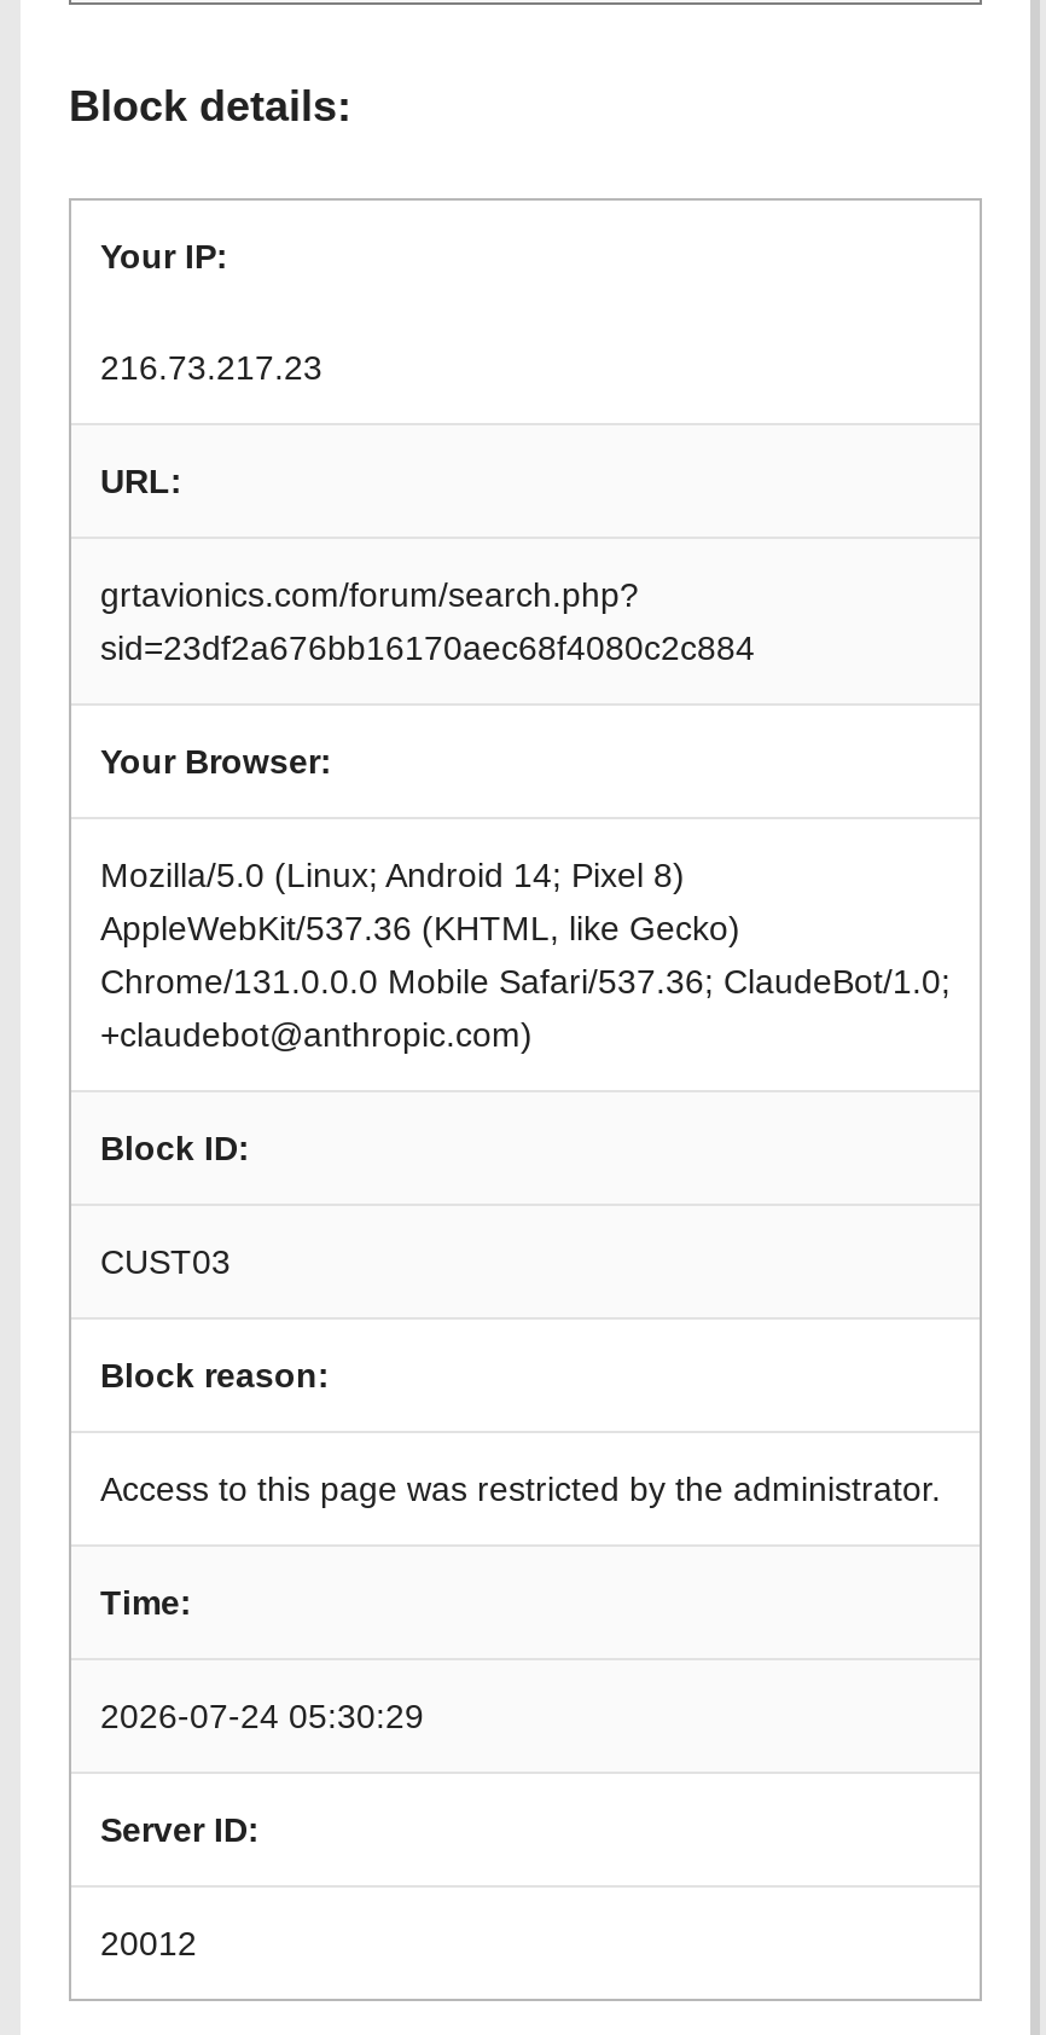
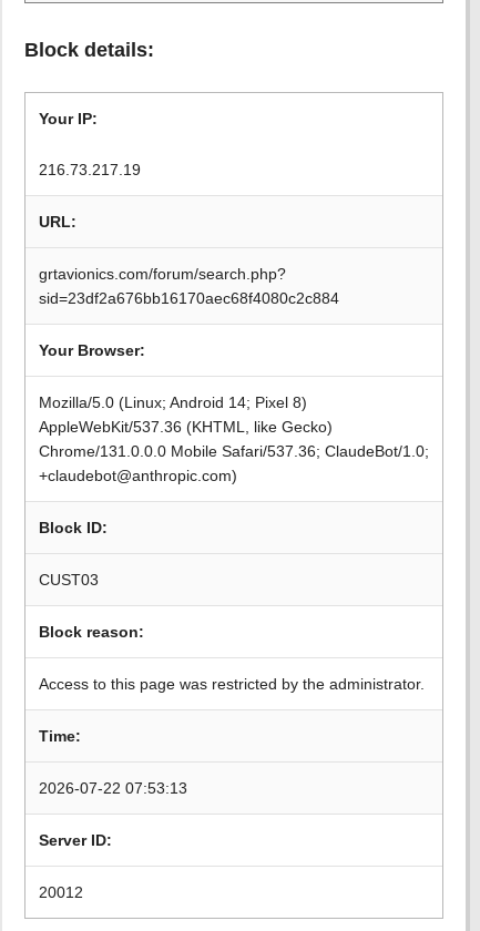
- 216.73.217.23
+ 216.73.217.19

- 2026-07-24 05:30:29
+ 2026-07-22 07:53:13
